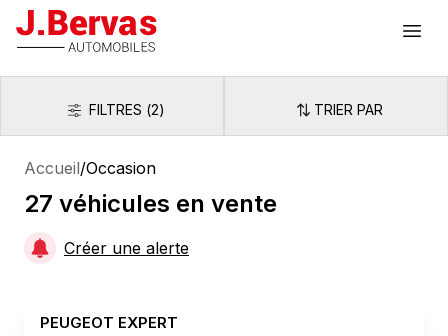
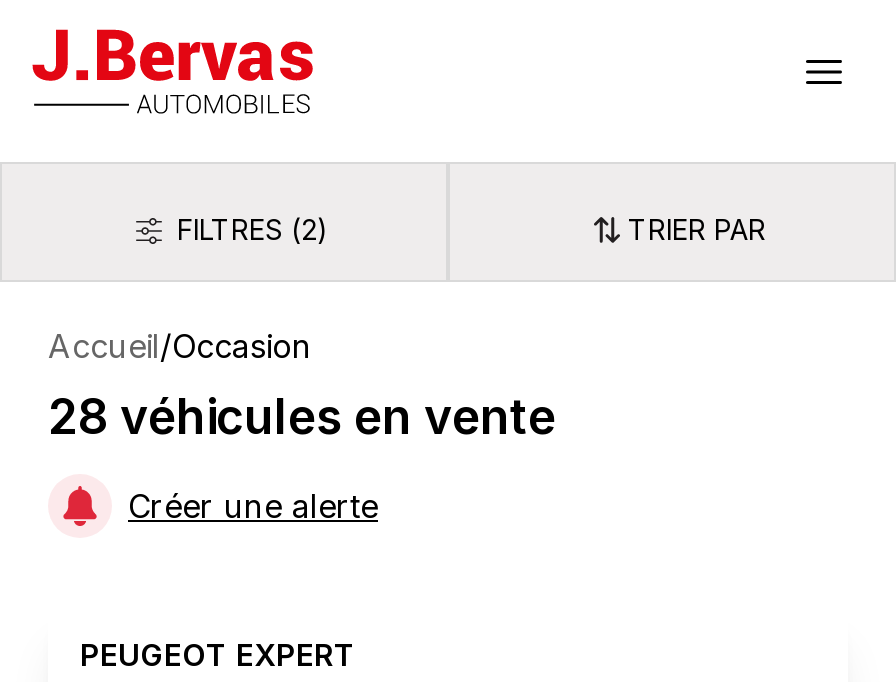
- 27 véhicules en vente
+ 28 véhicules en vente
